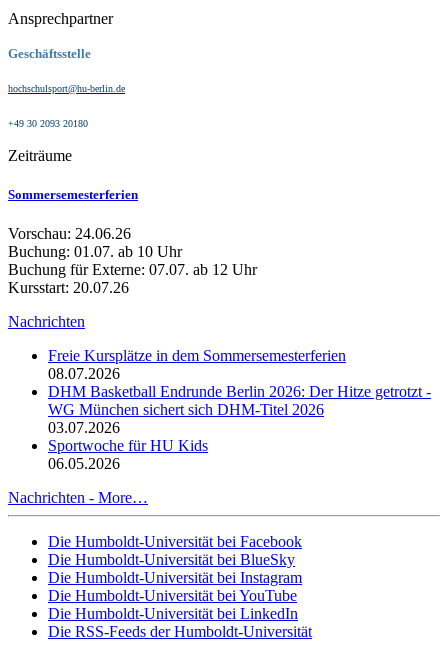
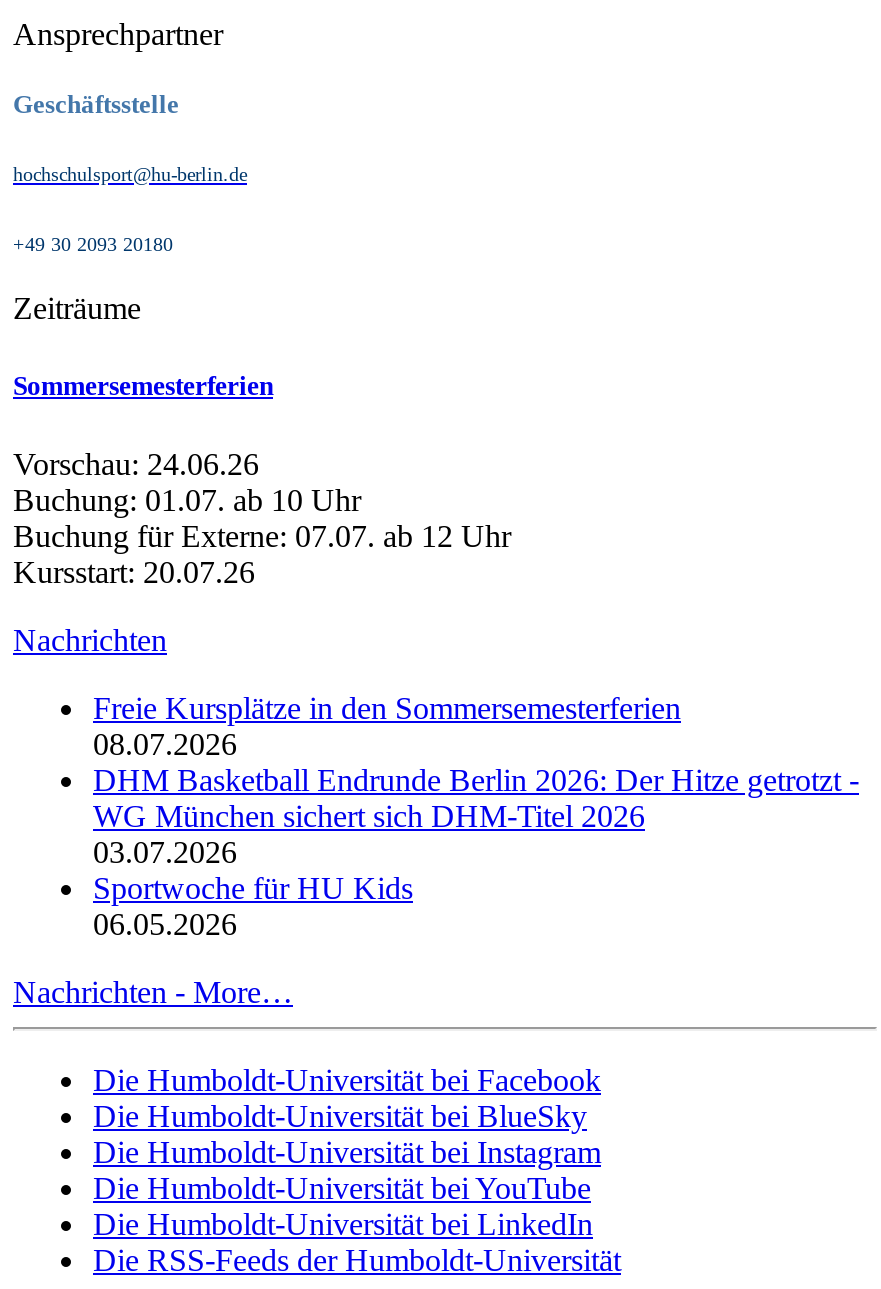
- Freie Kursplätze in dem Sommersemesterferien
+ Freie Kursplätze in den Sommersemesterferien
